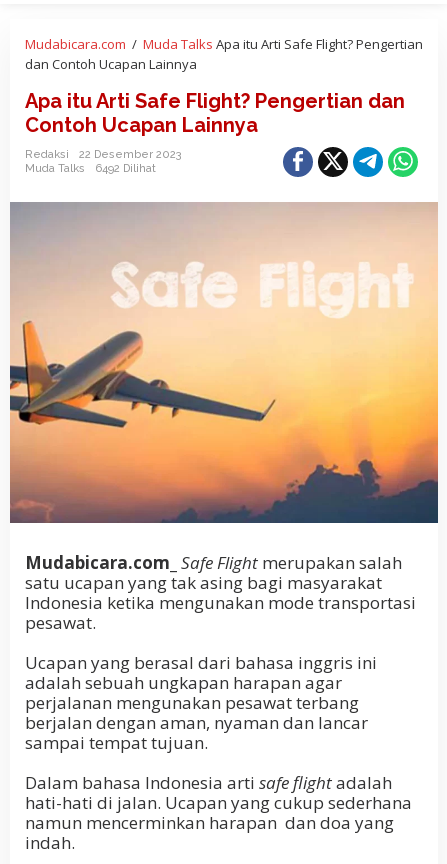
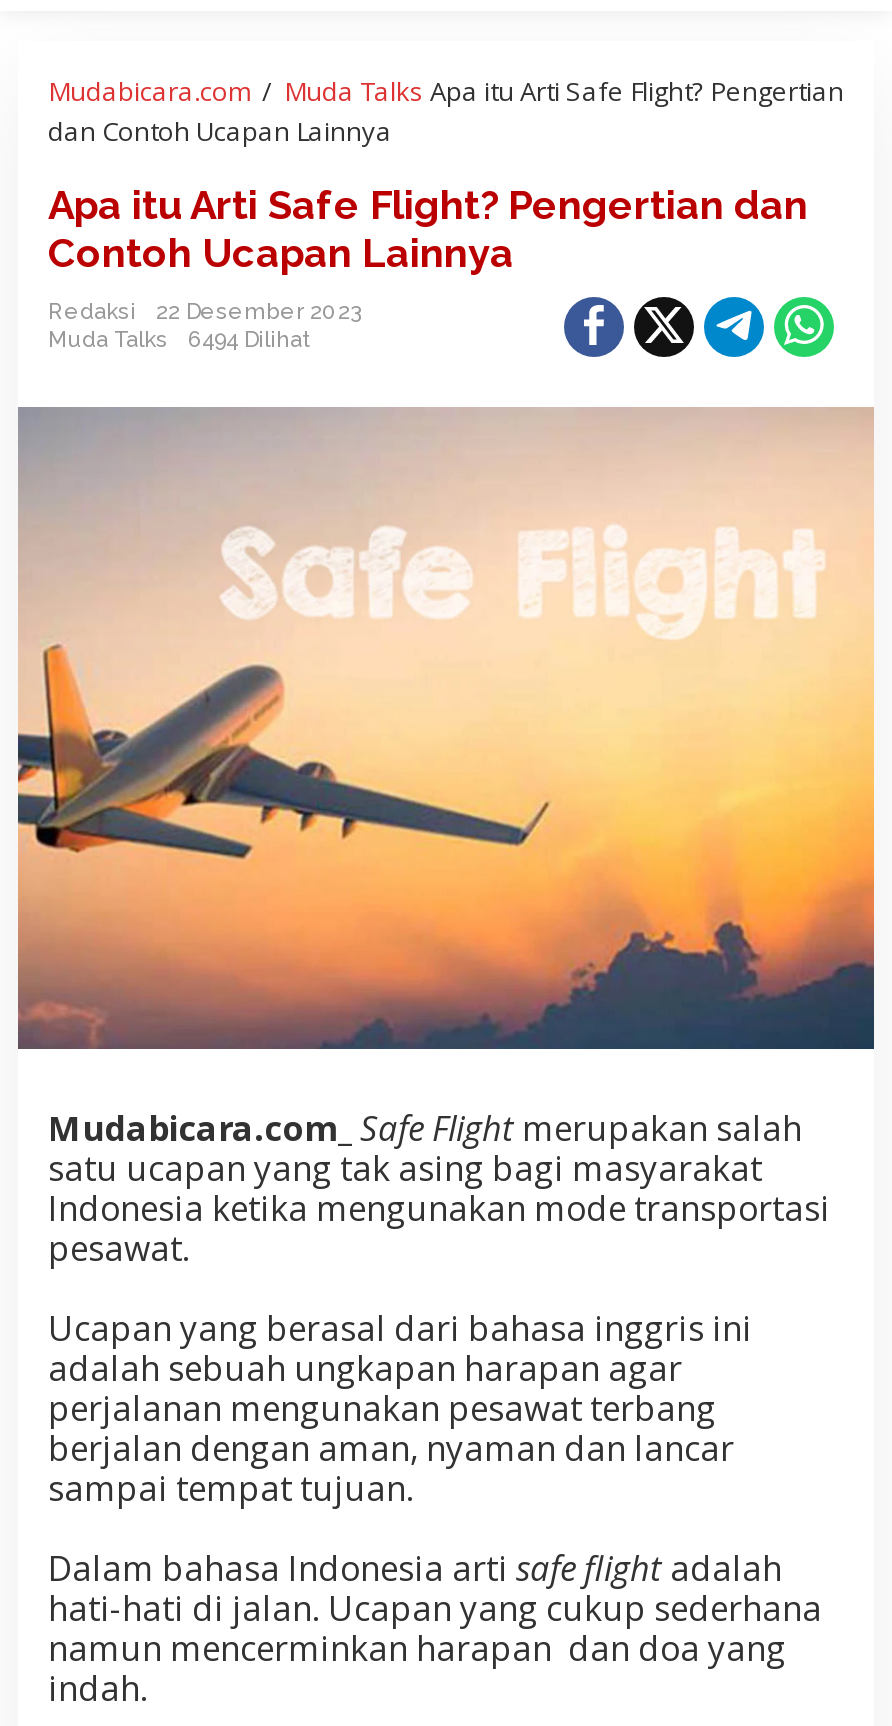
- Muda Talks 6492 Dilihat
+ Muda Talks 6494 Dilihat
